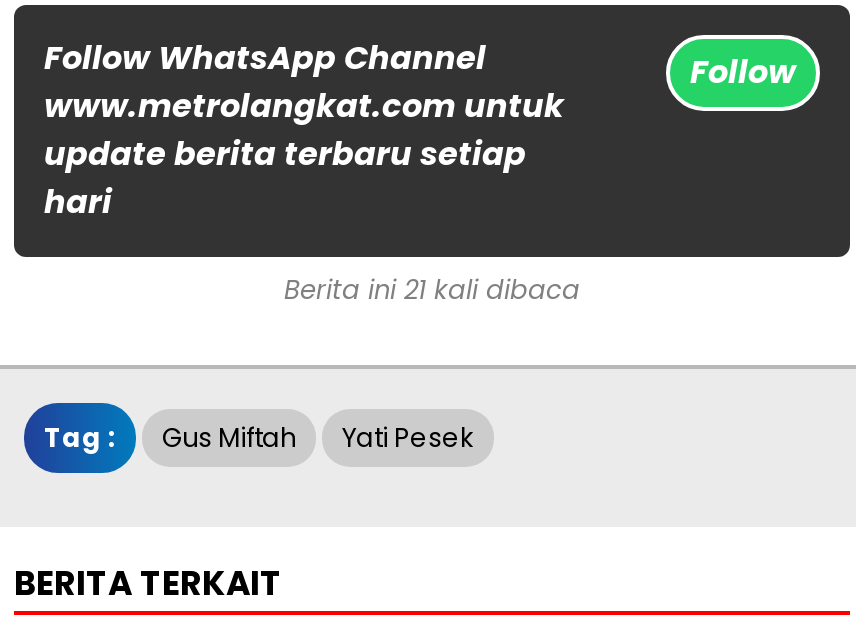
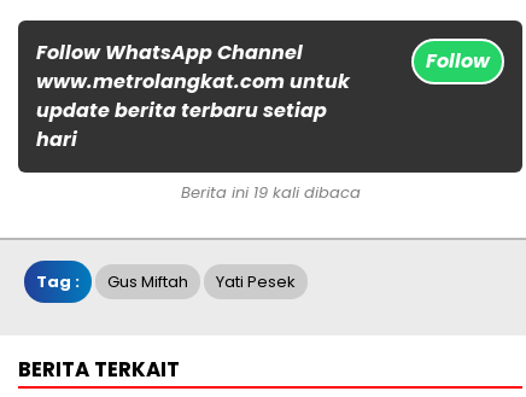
- Berita ini 21 kali dibaca
+ Berita ini 19 kali dibaca
